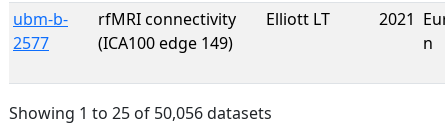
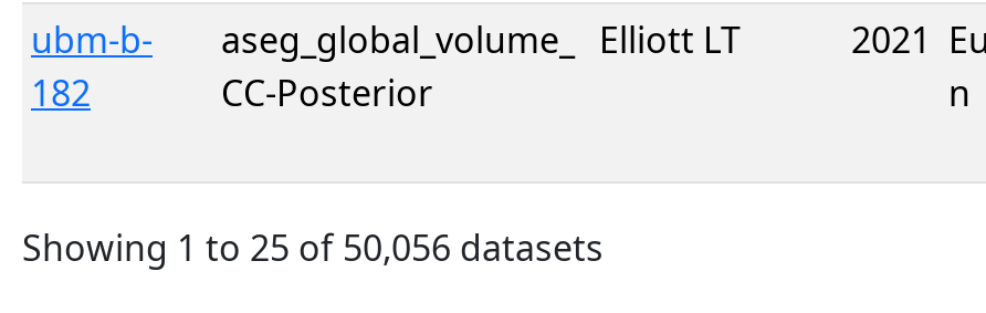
- rfMRI connectivity
- (ICA100 edge 149)
+ aseg_global_volume_
+ CC-Posterior

- 2577
+ 182
